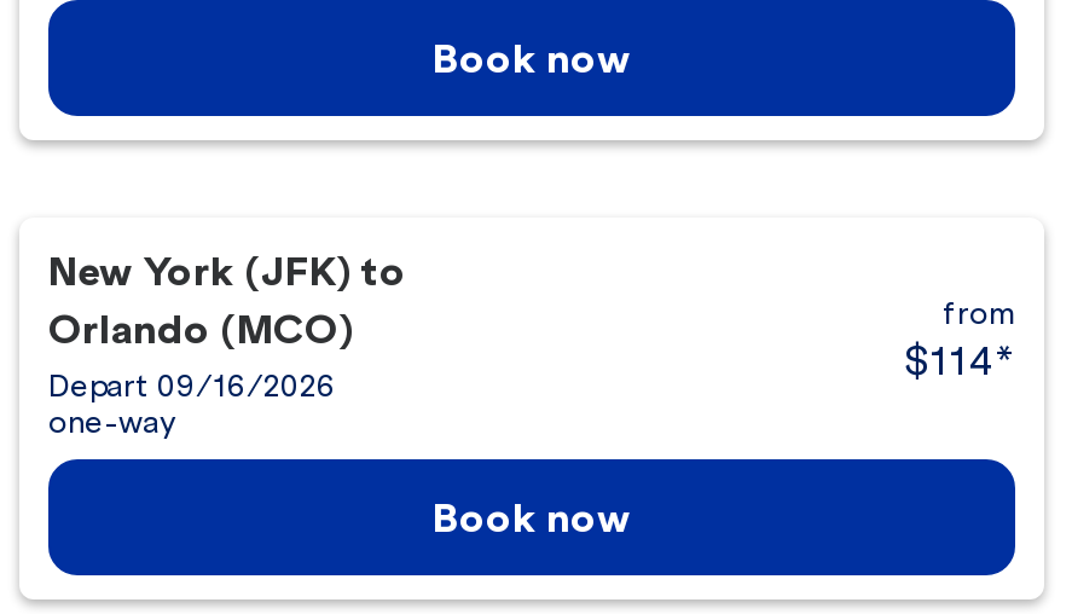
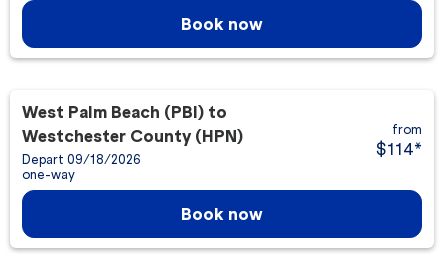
- New York (JFK) to
- Orlando (MCO)
- Depart 09/16/2026
+ West Palm Beach (PBI) to
+ Westchester County (HPN)
+ Depart 09/18/2026
